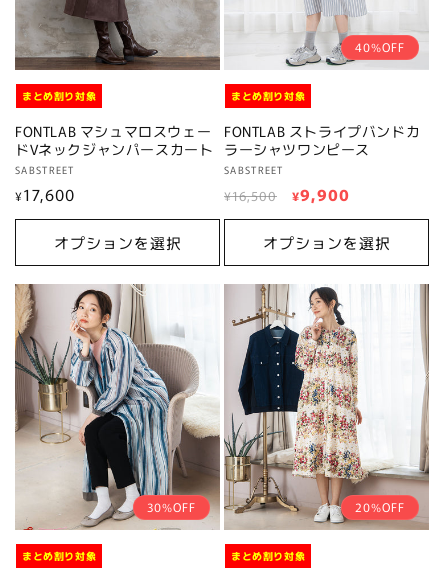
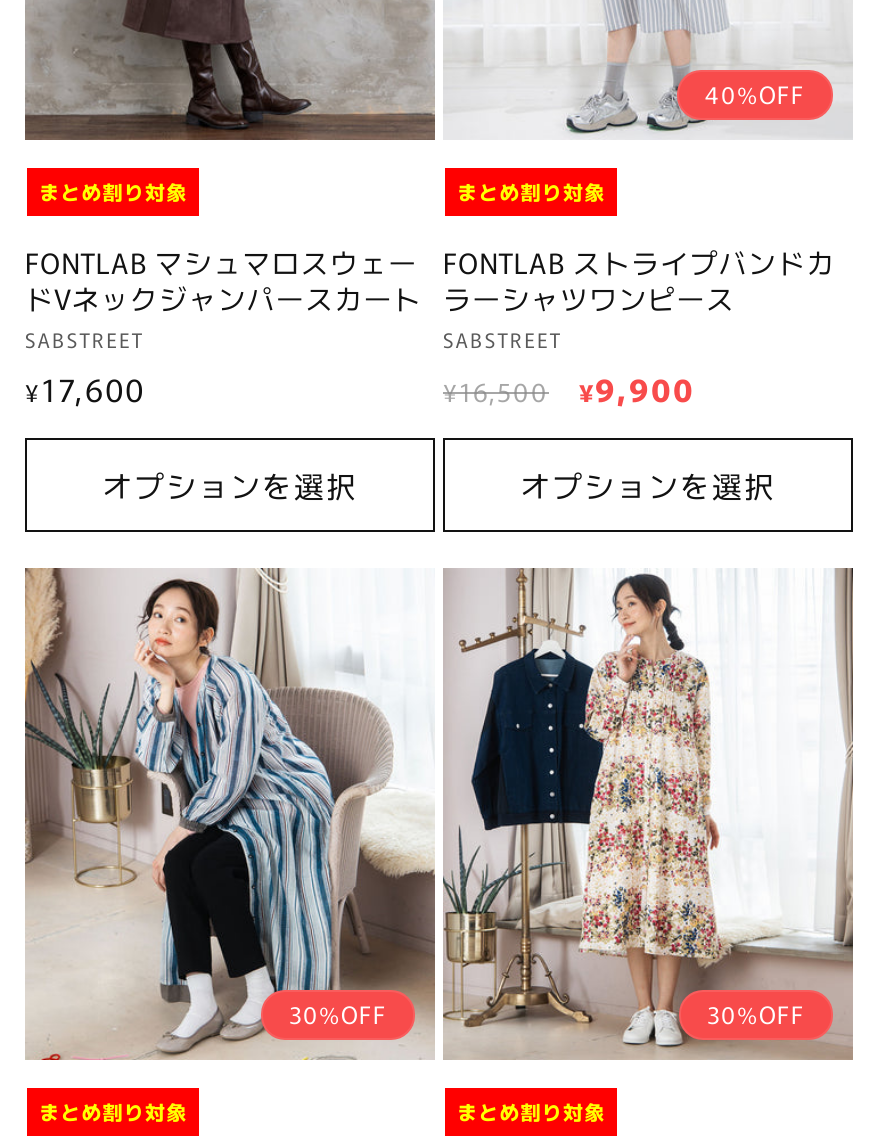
- 20%OFF
+ 30%OFF
